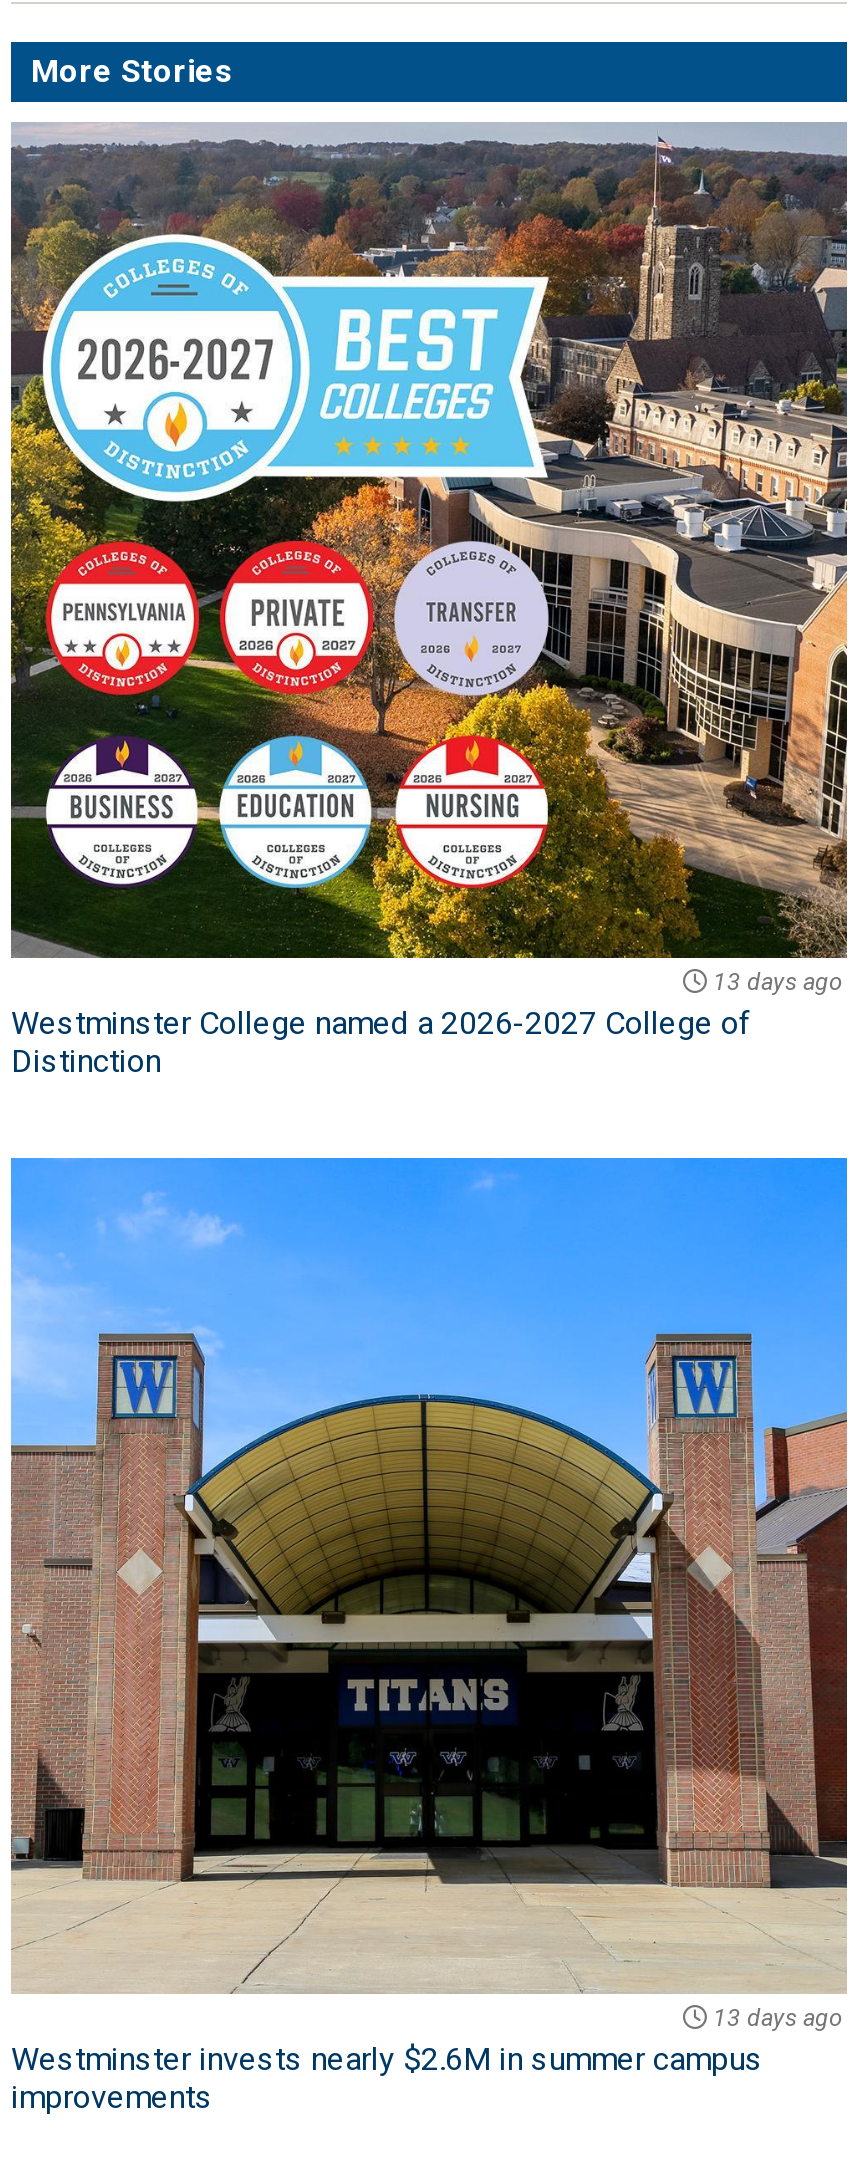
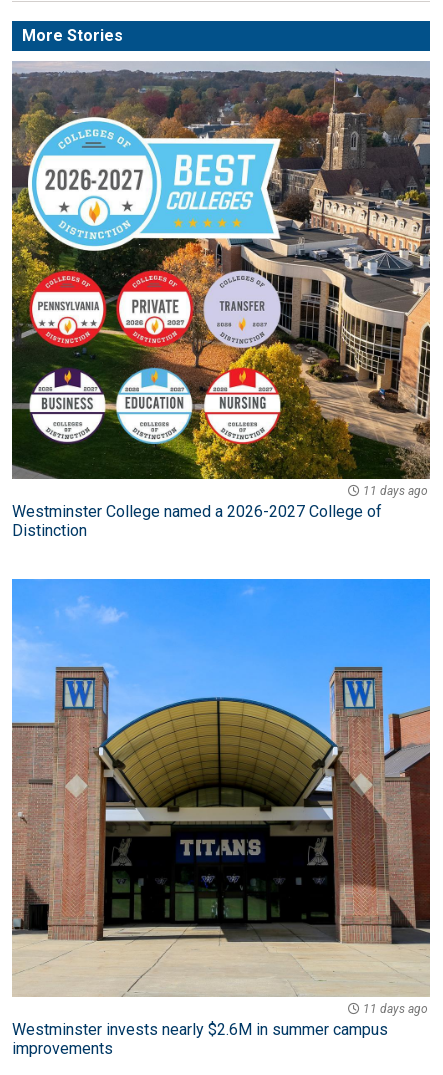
- 13 days ago
+ 11 days ago

- 13 days ago
+ 11 days ago
